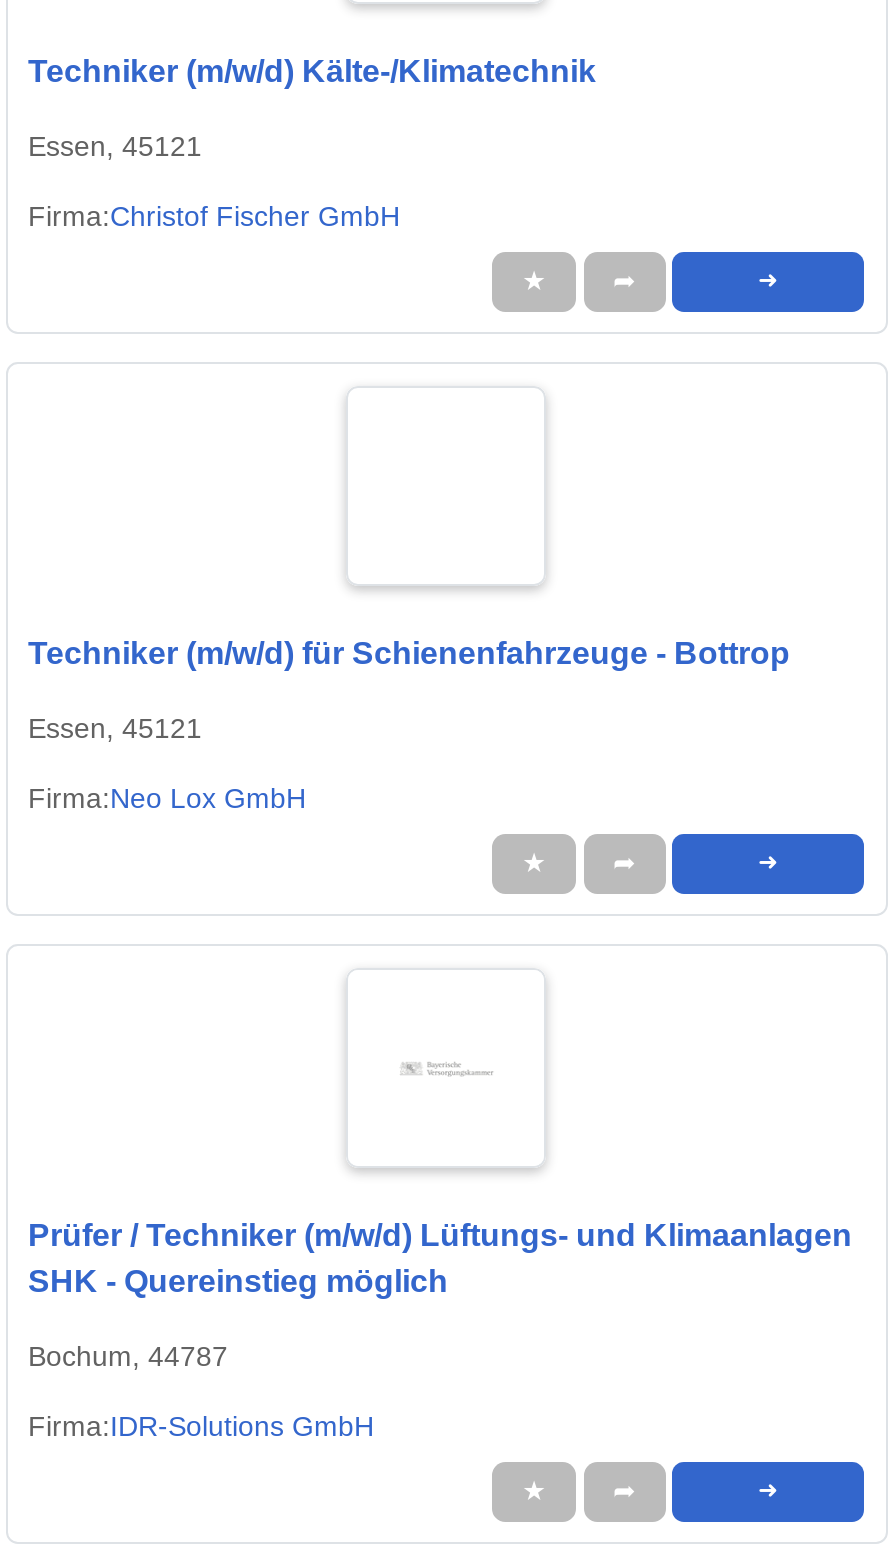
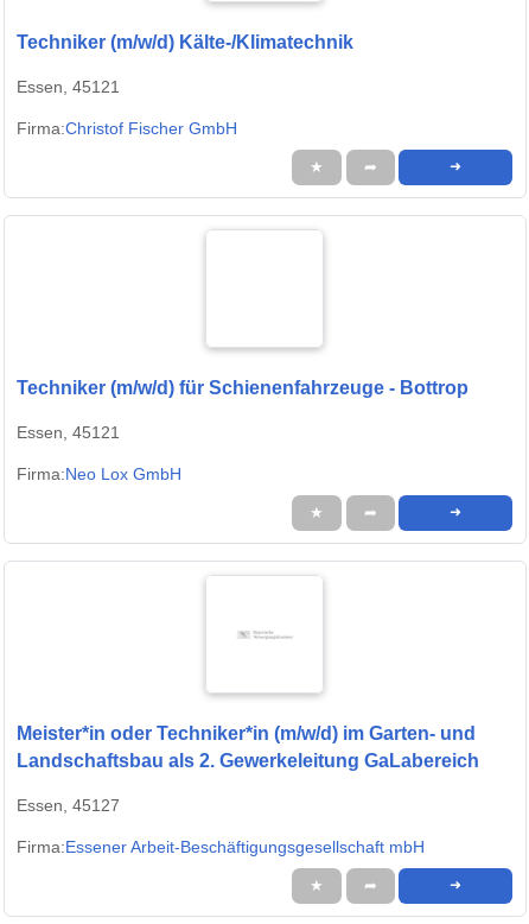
- Prüfer / Techniker (m/w/d) Lüftungs- und Klimaanlagen
- SHK - Quereinstieg möglich
+ Meister*in oder Techniker*in (m/w/d) im Garten- und
+ Landschaftsbau als 2. Gewerkeleitung GaLabereich

- Bochum, 44787
+ Essen, 45127

- Firma:IDR-Solutions GmbH
+ Firma:Essener Arbeit-Beschäftigungsgesellschaft mbH
